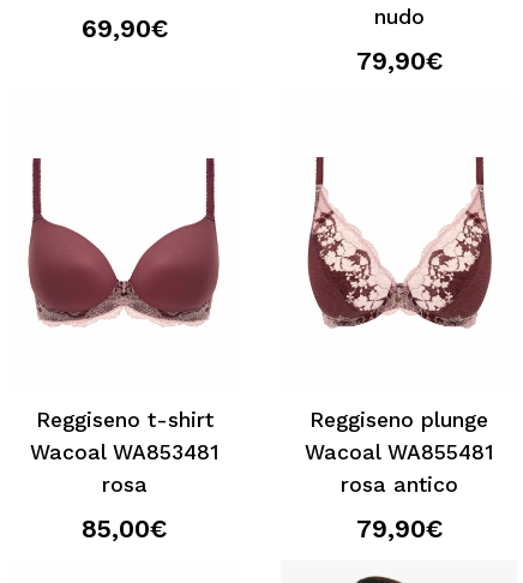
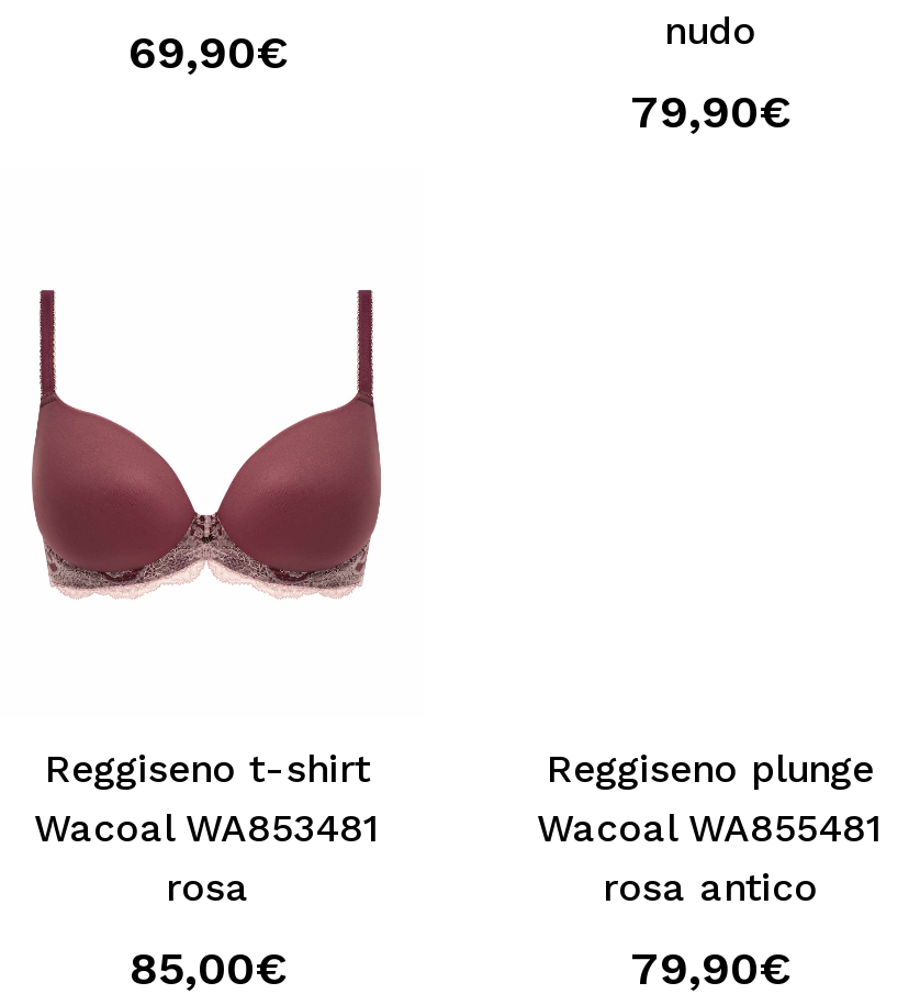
- [image]
